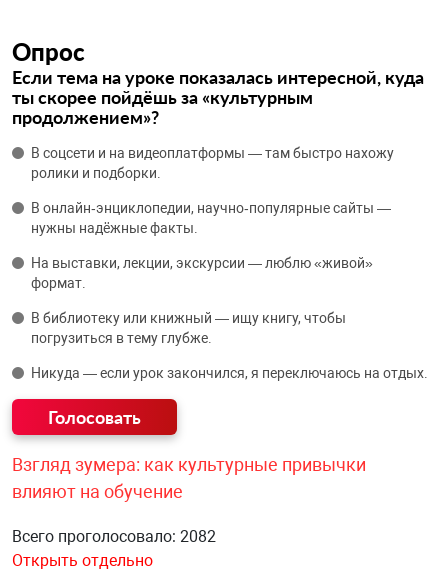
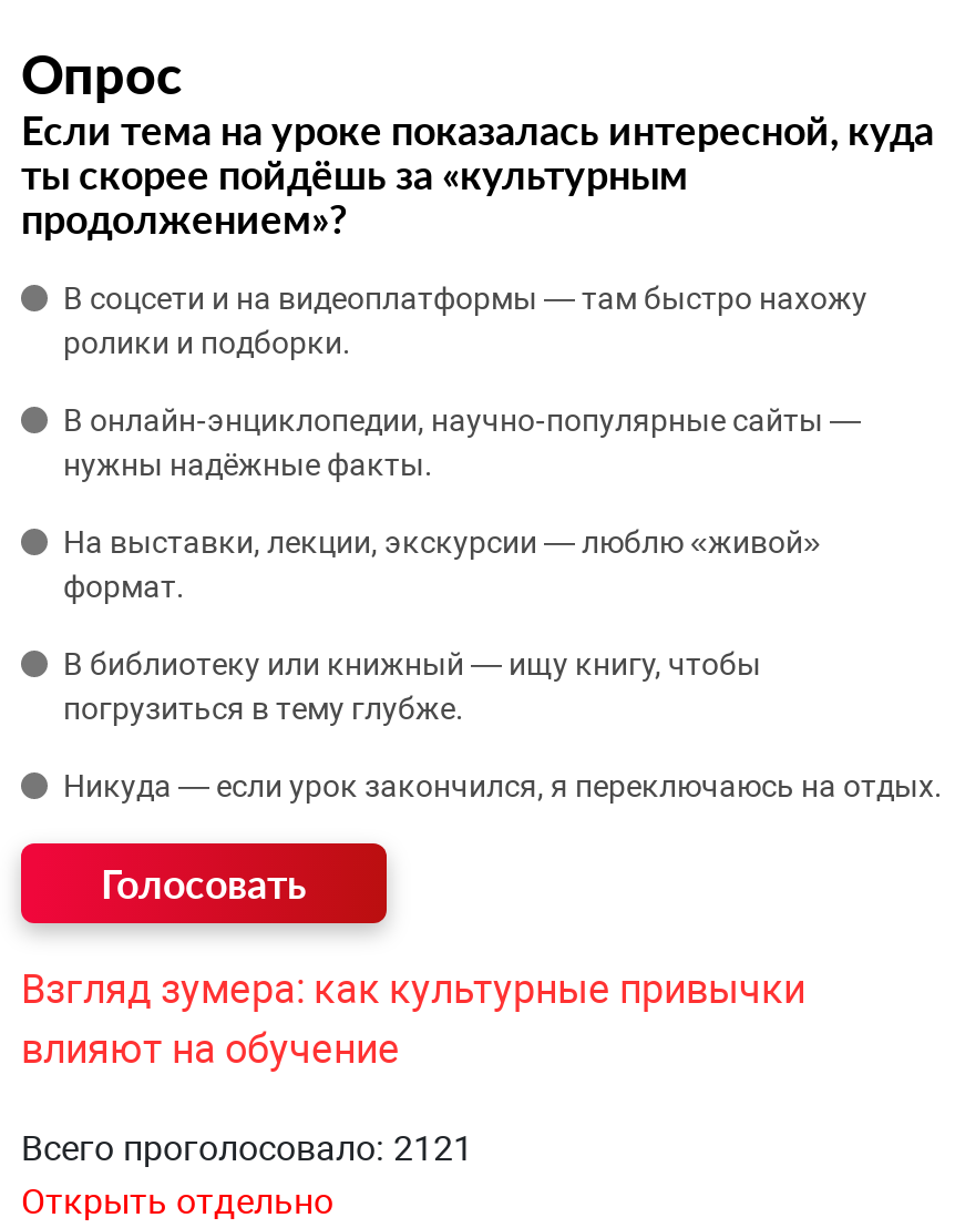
- Всего проголосовало: 2082
+ Всего проголосовало: 2121
